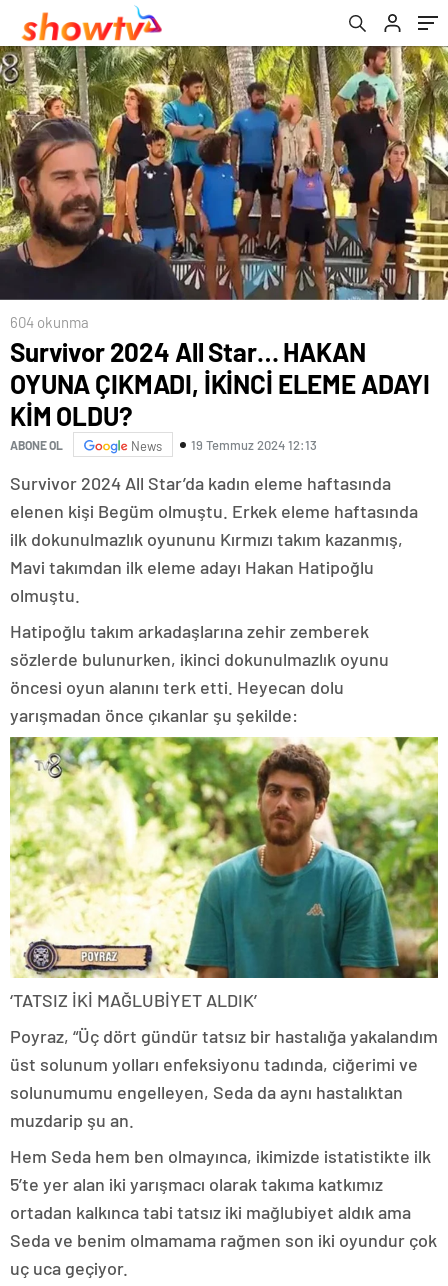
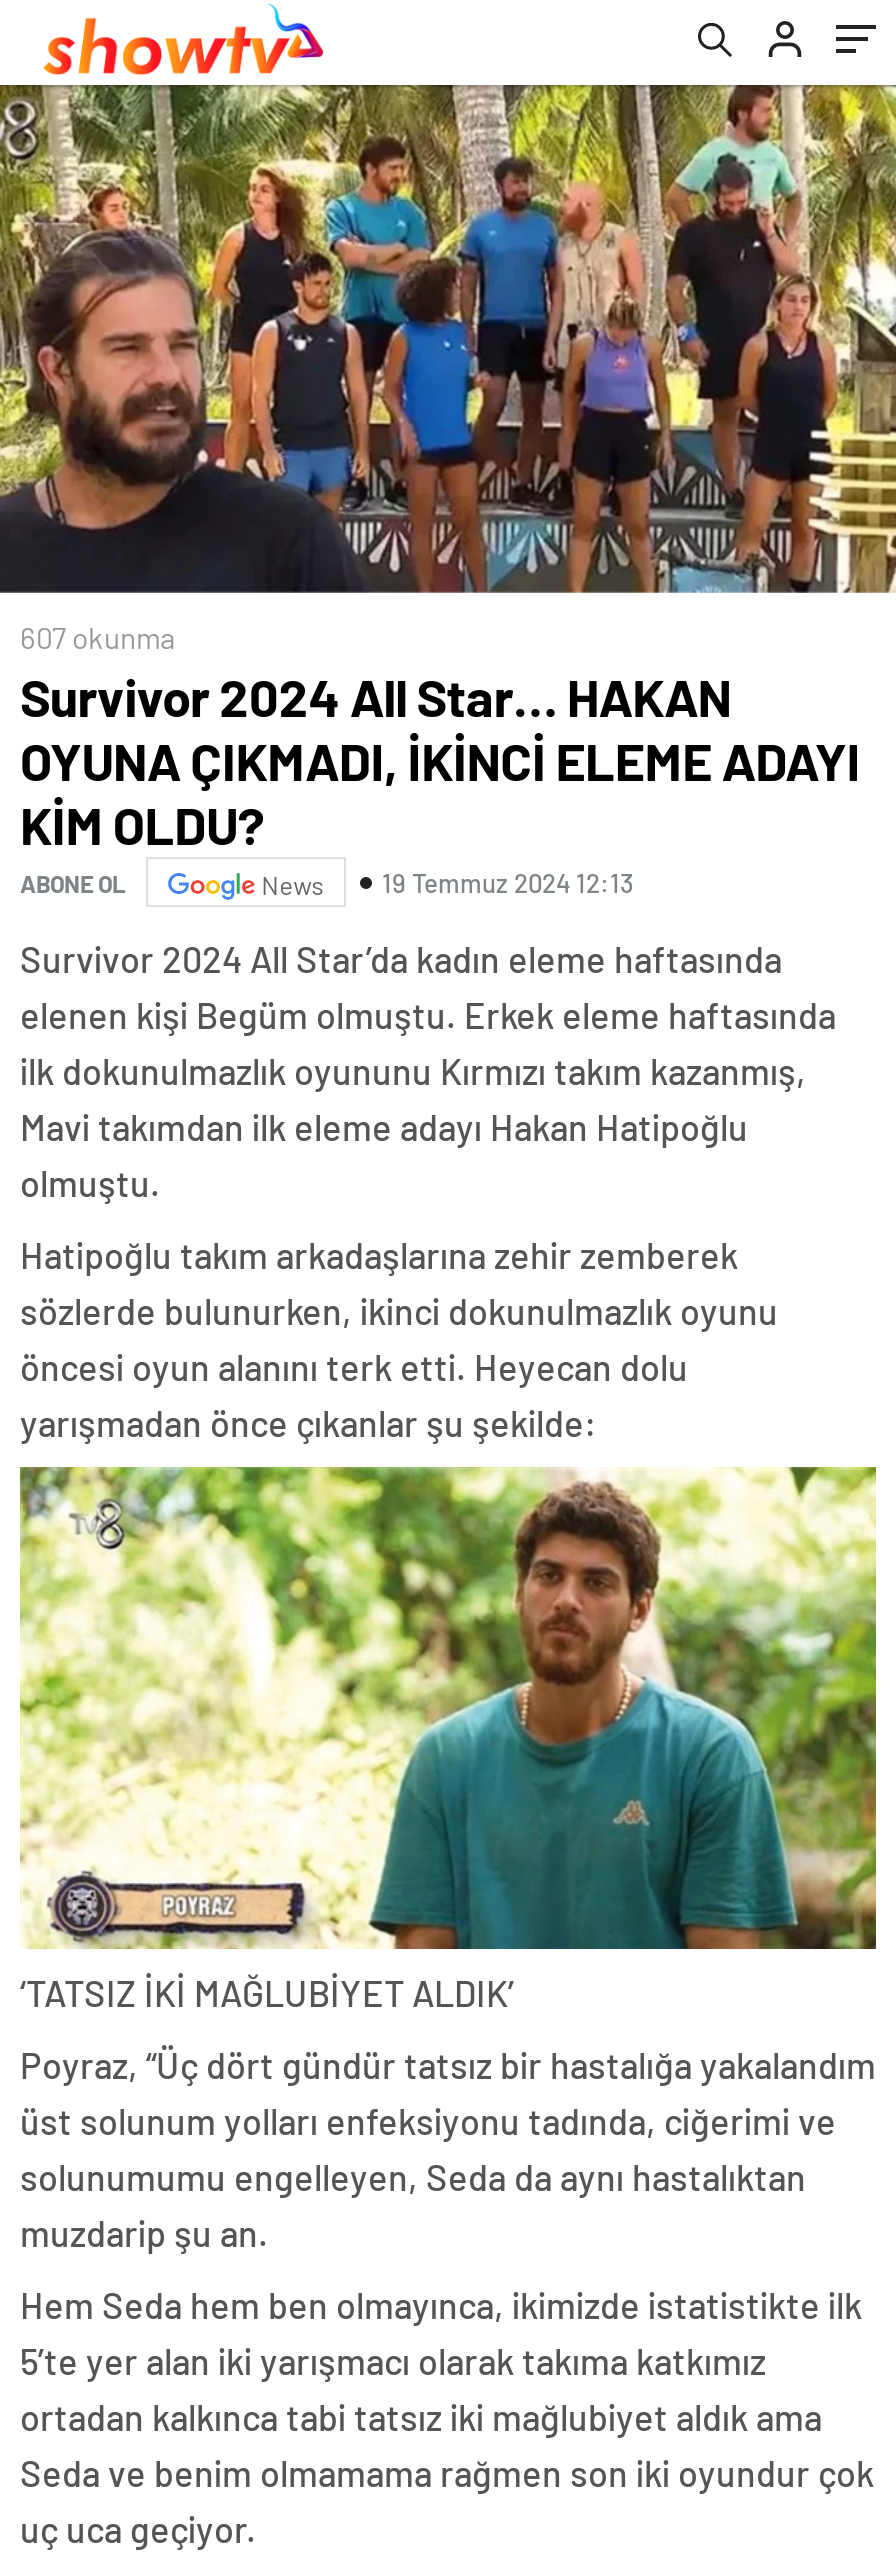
- 604 okunma
+ 607 okunma
